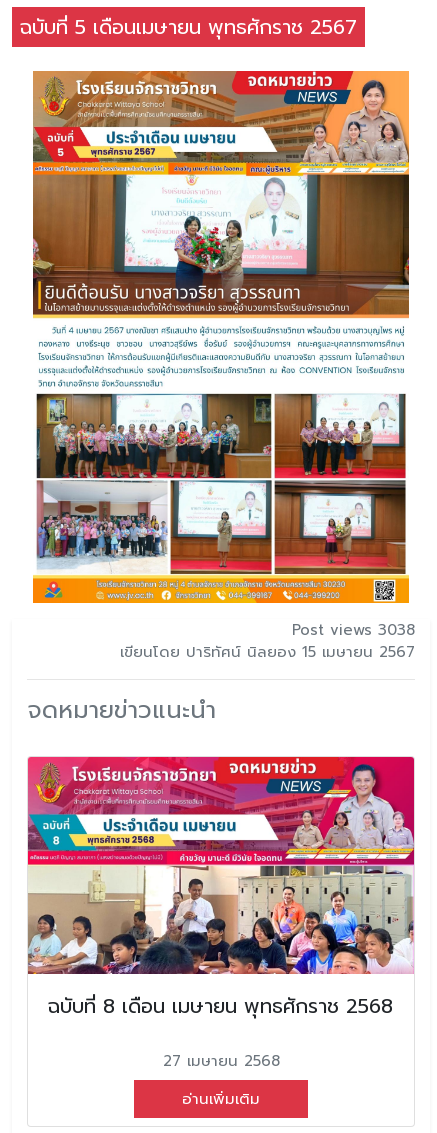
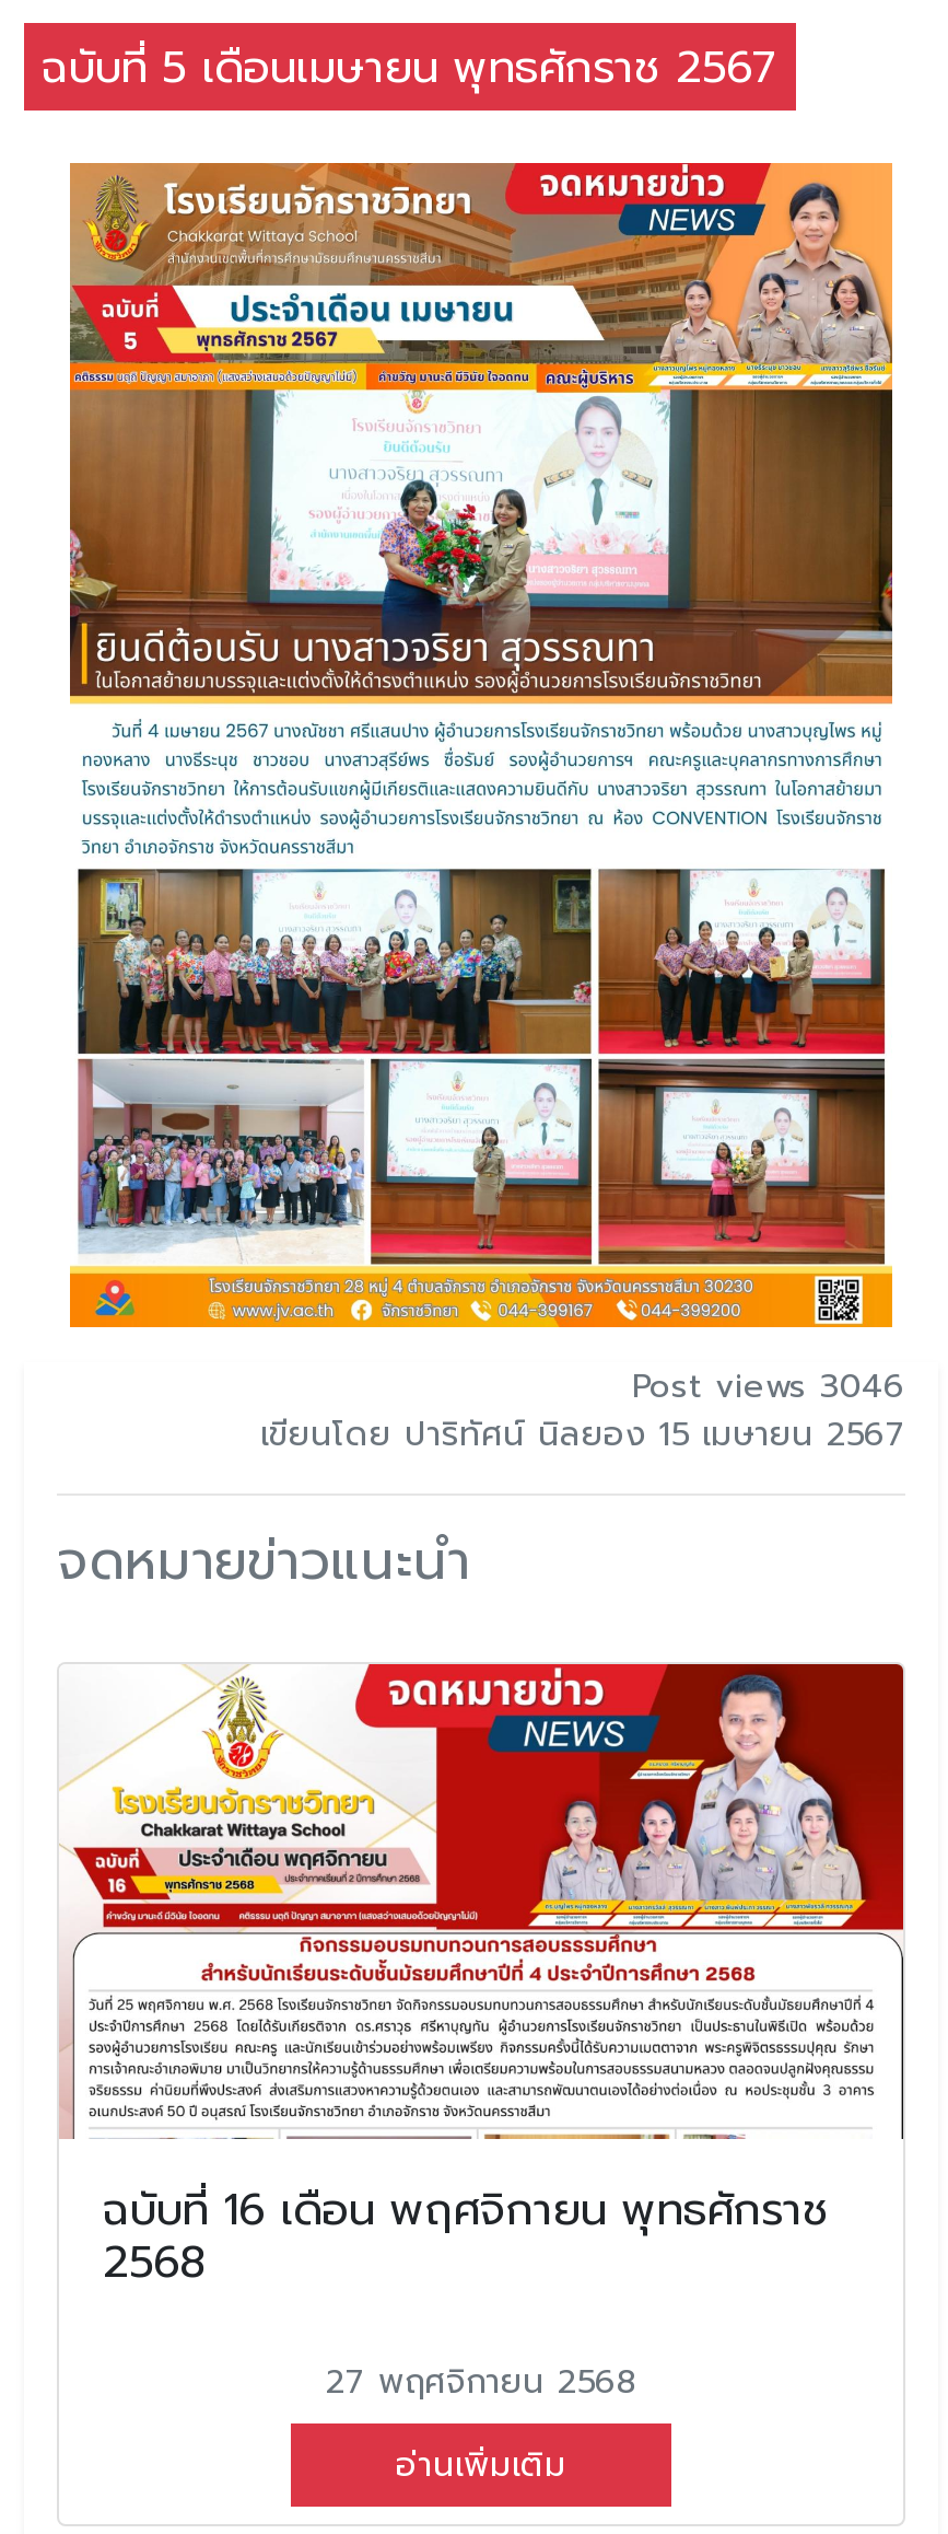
- Post views 3038
+ Post views 3046

- [image]
- ฉบับที่ 8 เดือน เมษายน พุทธศักราช 2568
+ [image]
+ ฉบับที่ 16 เดือน พฤศจิกายน พุทธศักราช
+ 2568

- 27 เมษายน 2568
+ 27 พฤศจิกายน 2568
